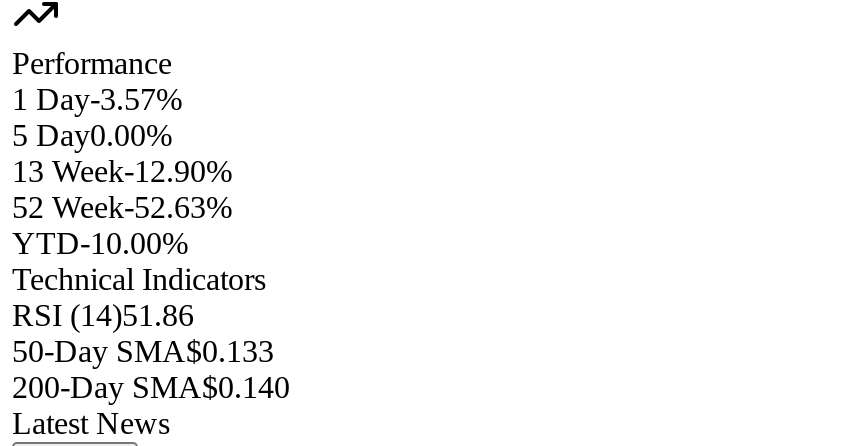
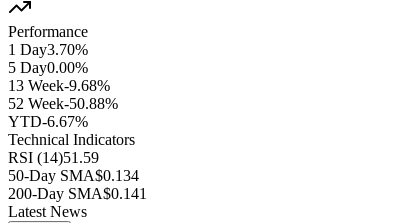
- 1 Day-3.57%
+ 1 Day3.70%

- 13 Week-12.90%
+ 13 Week-9.68%

- 52 Week-52.63%
+ 52 Week-50.88%

- YTD-10.00%
+ YTD-6.67%

- RSI (14)51.86
+ RSI (14)51.59

- 50-Day SMA$0.133
+ 50-Day SMA$0.134

- 200-Day SMA$0.140
+ 200-Day SMA$0.141
